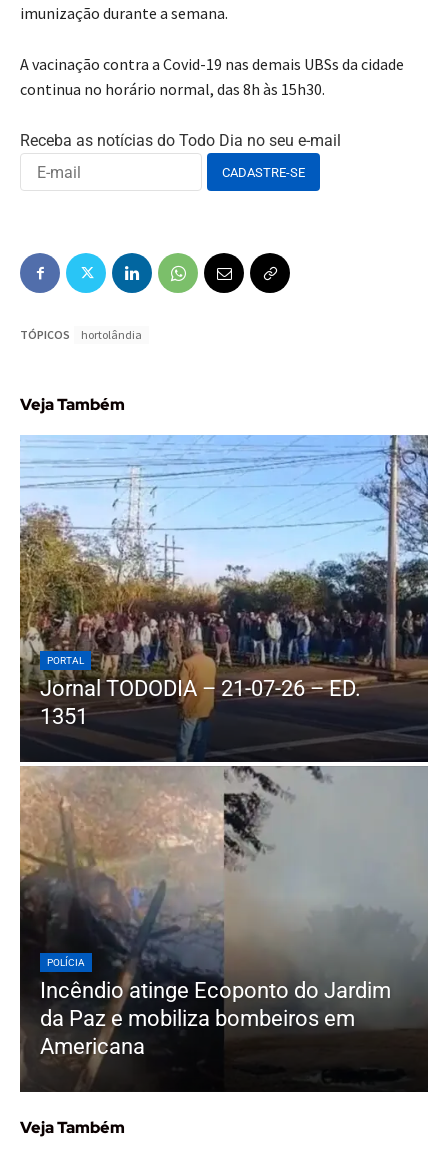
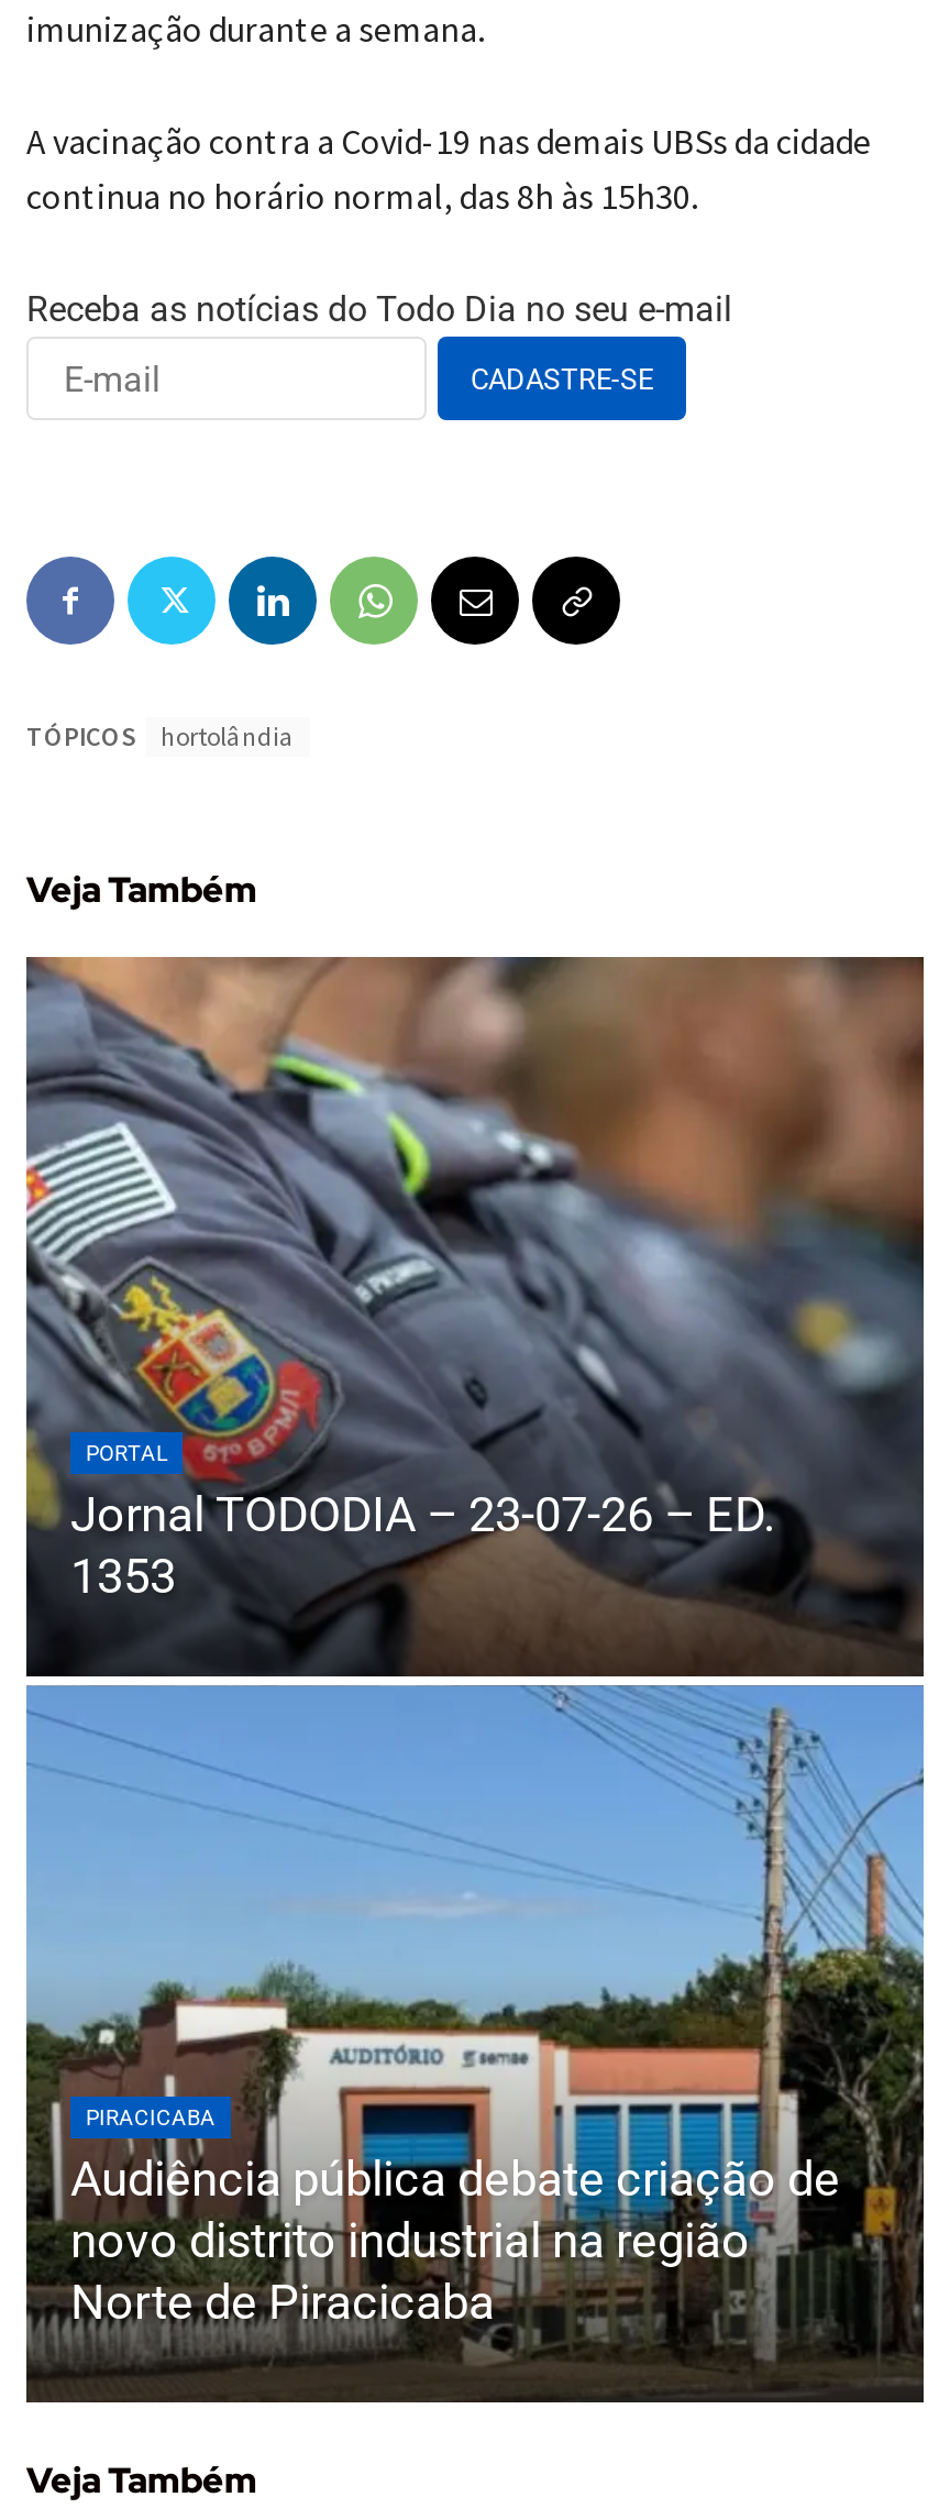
- [image]
- Jornal TODODIA – 21-07-26 – ED.
- 1351
+ [image]
+ Jornal TODODIA – 23-07-26 – ED.
+ 1353

- POLÍCIA
- Incêndio atinge Ecoponto do Jardim
- da Paz e mobiliza bombeiros em
- Americana
+ PIRACICABA
+ Audiência pública debate criação de
+ novo distrito industrial na região
+ Norte de Piracicaba
